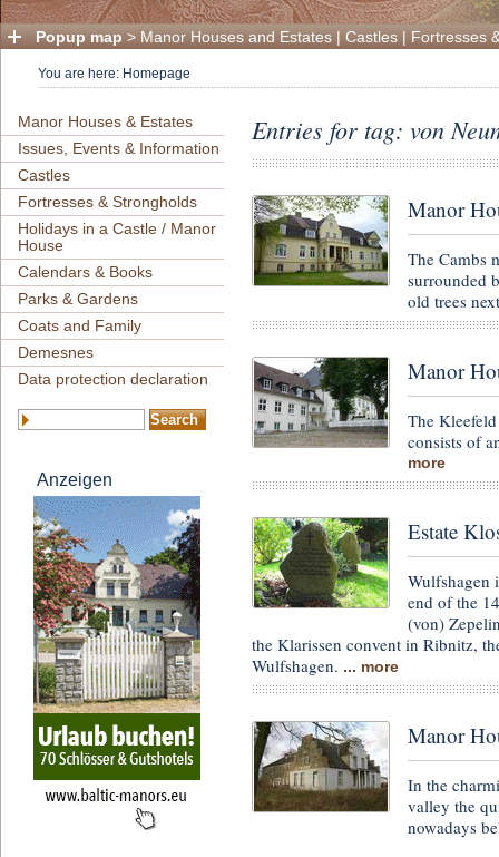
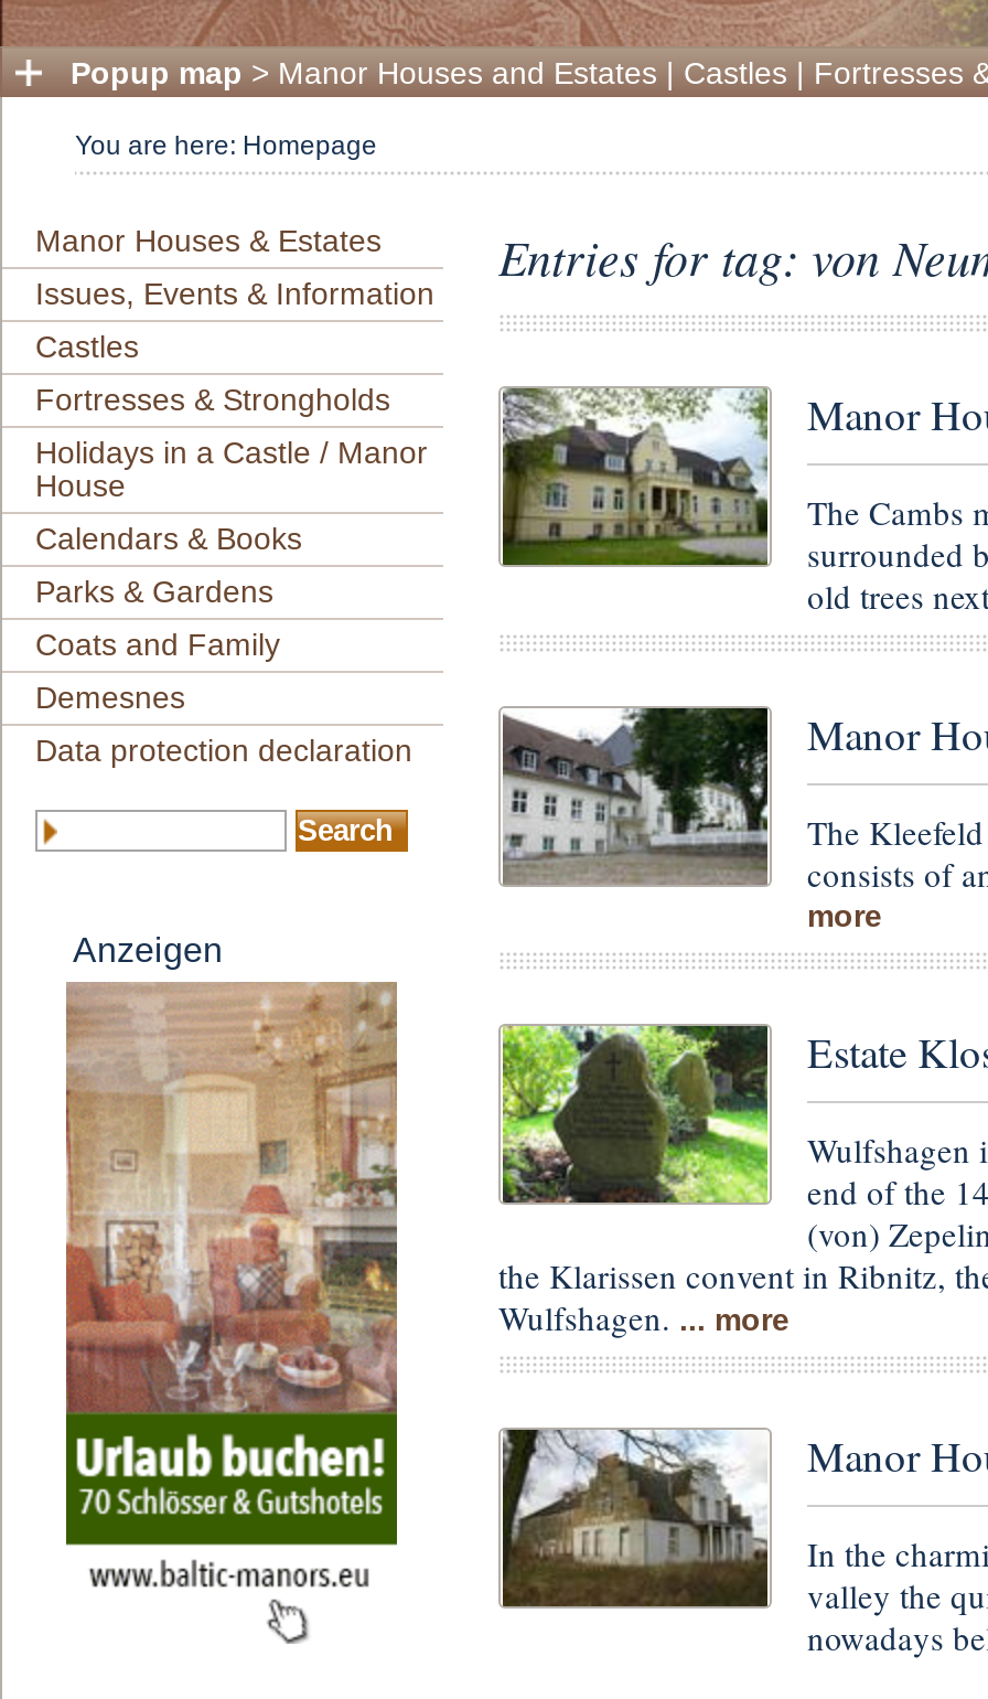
- [image]
+ [image]
